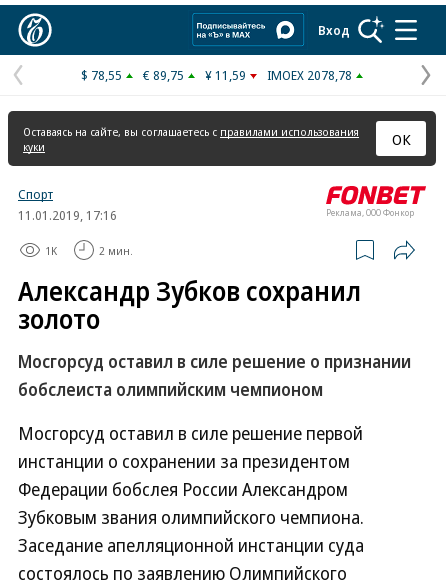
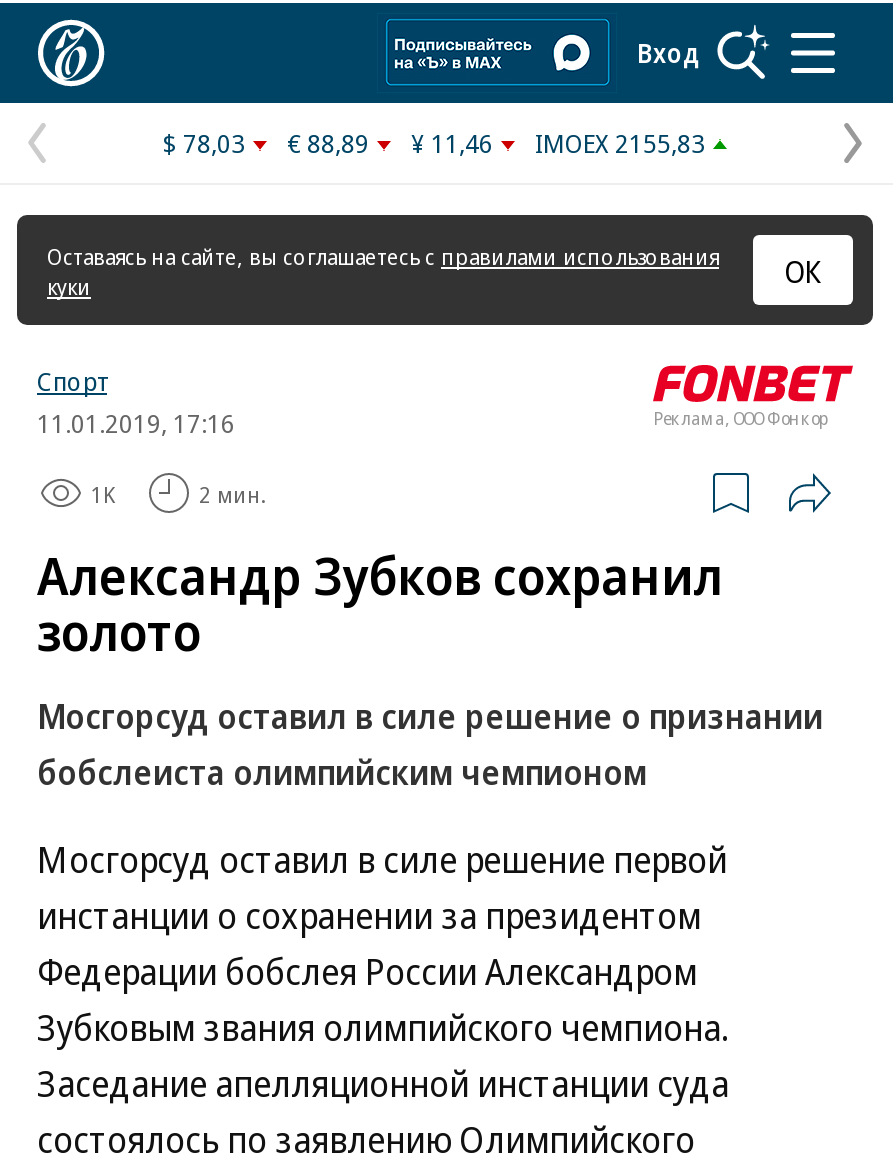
- $ 78,55
+ $ 78,03

- € 89,75
+ € 88,89

- ¥ 11,59
+ ¥ 11,46

- IMOEX 2078,78
+ IMOEX 2155,83
